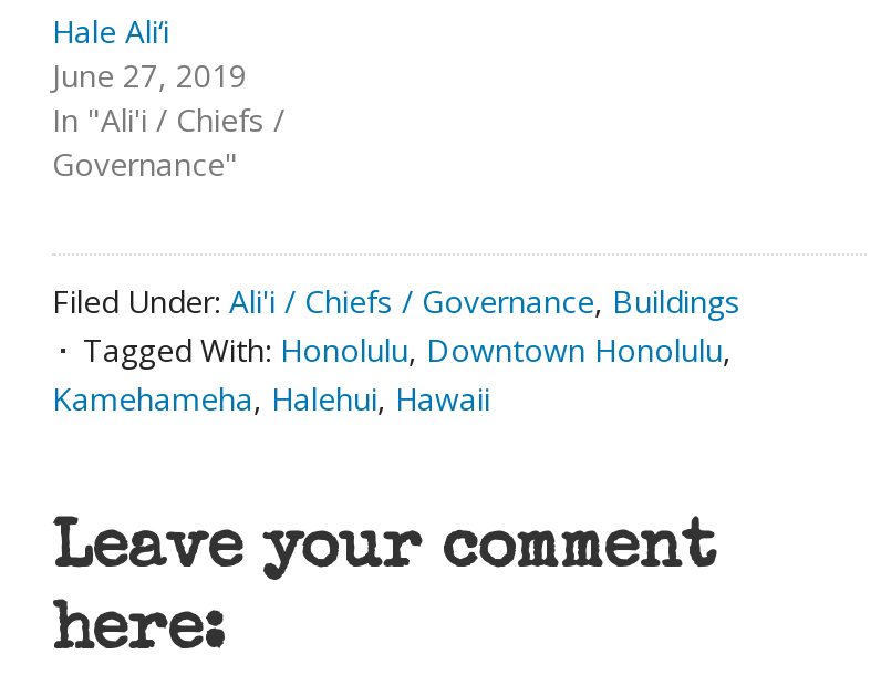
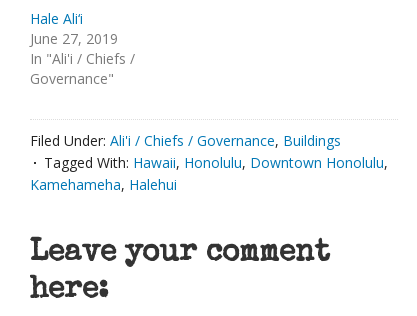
- Tagged With: Honolulu, Downtown Honolulu,
- Kamehameha, Halehui, Hawaii
+ Tagged With: Hawaii, Honolulu, Downtown Honolulu,
+ Kamehameha, Halehui
